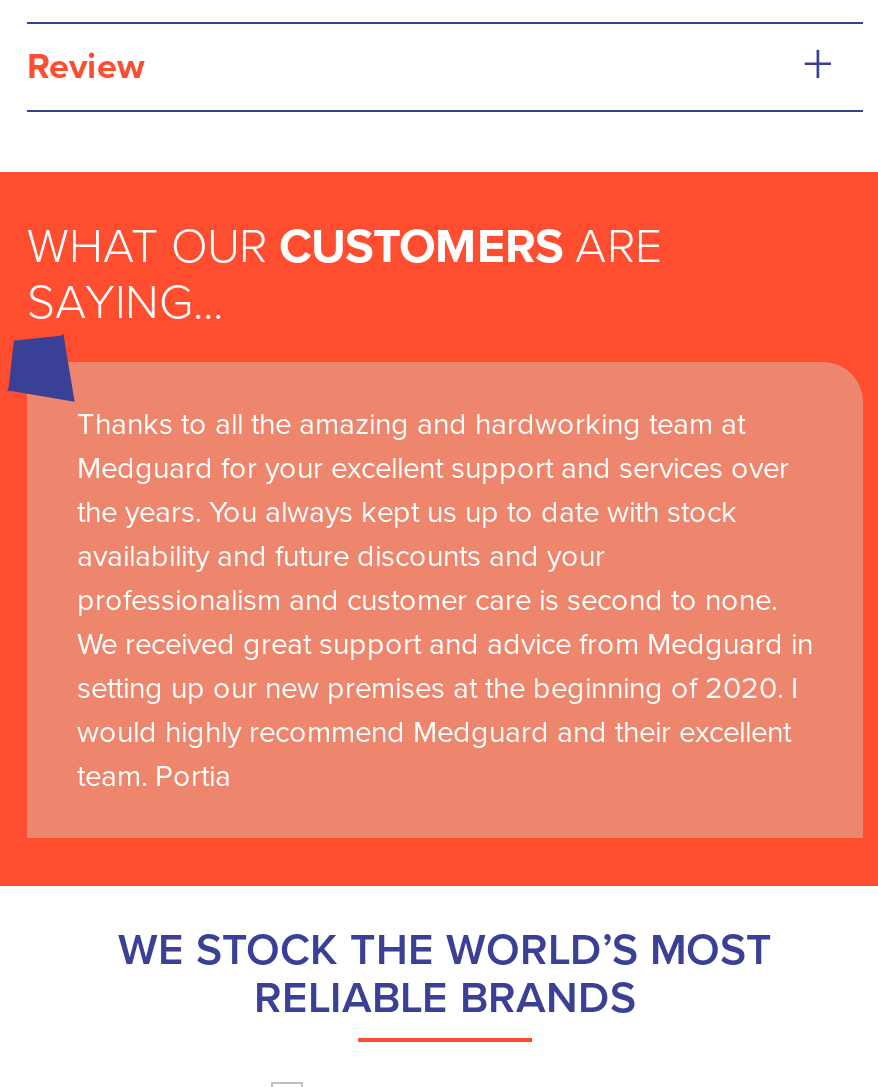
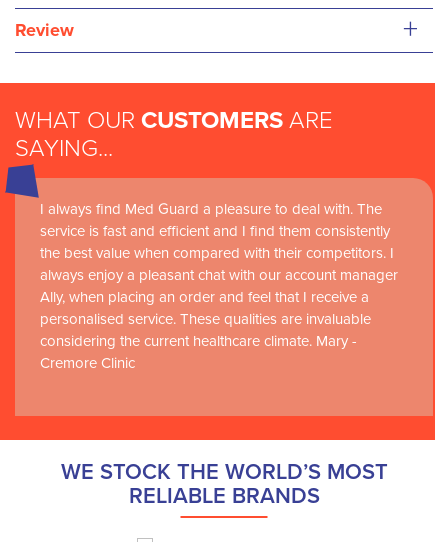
- Thanks to all the amazing and hardworking team at
- Medguard for your excellent support and services over
- the years. You always kept us up to date with stock
- availability and future discounts and your
- professionalism and customer care is second to none.
- We received great support and advice from Medguard in
- setting up our new premises at the beginning of 2020. I
- would highly recommend Medguard and their excellent
- team. Portia
+ I always find Med Guard a pleasure to deal with. The
+ service is fast and efficient and I find them consistently
+ the best value when compared with their competitors. I
+ always enjoy a pleasant chat with our account manager
+ Ally, when placing an order and feel that I receive a
+ personalised service. These qualities are invaluable
+ considering the current healthcare climate. Mary -
+ Cremore Clinic
